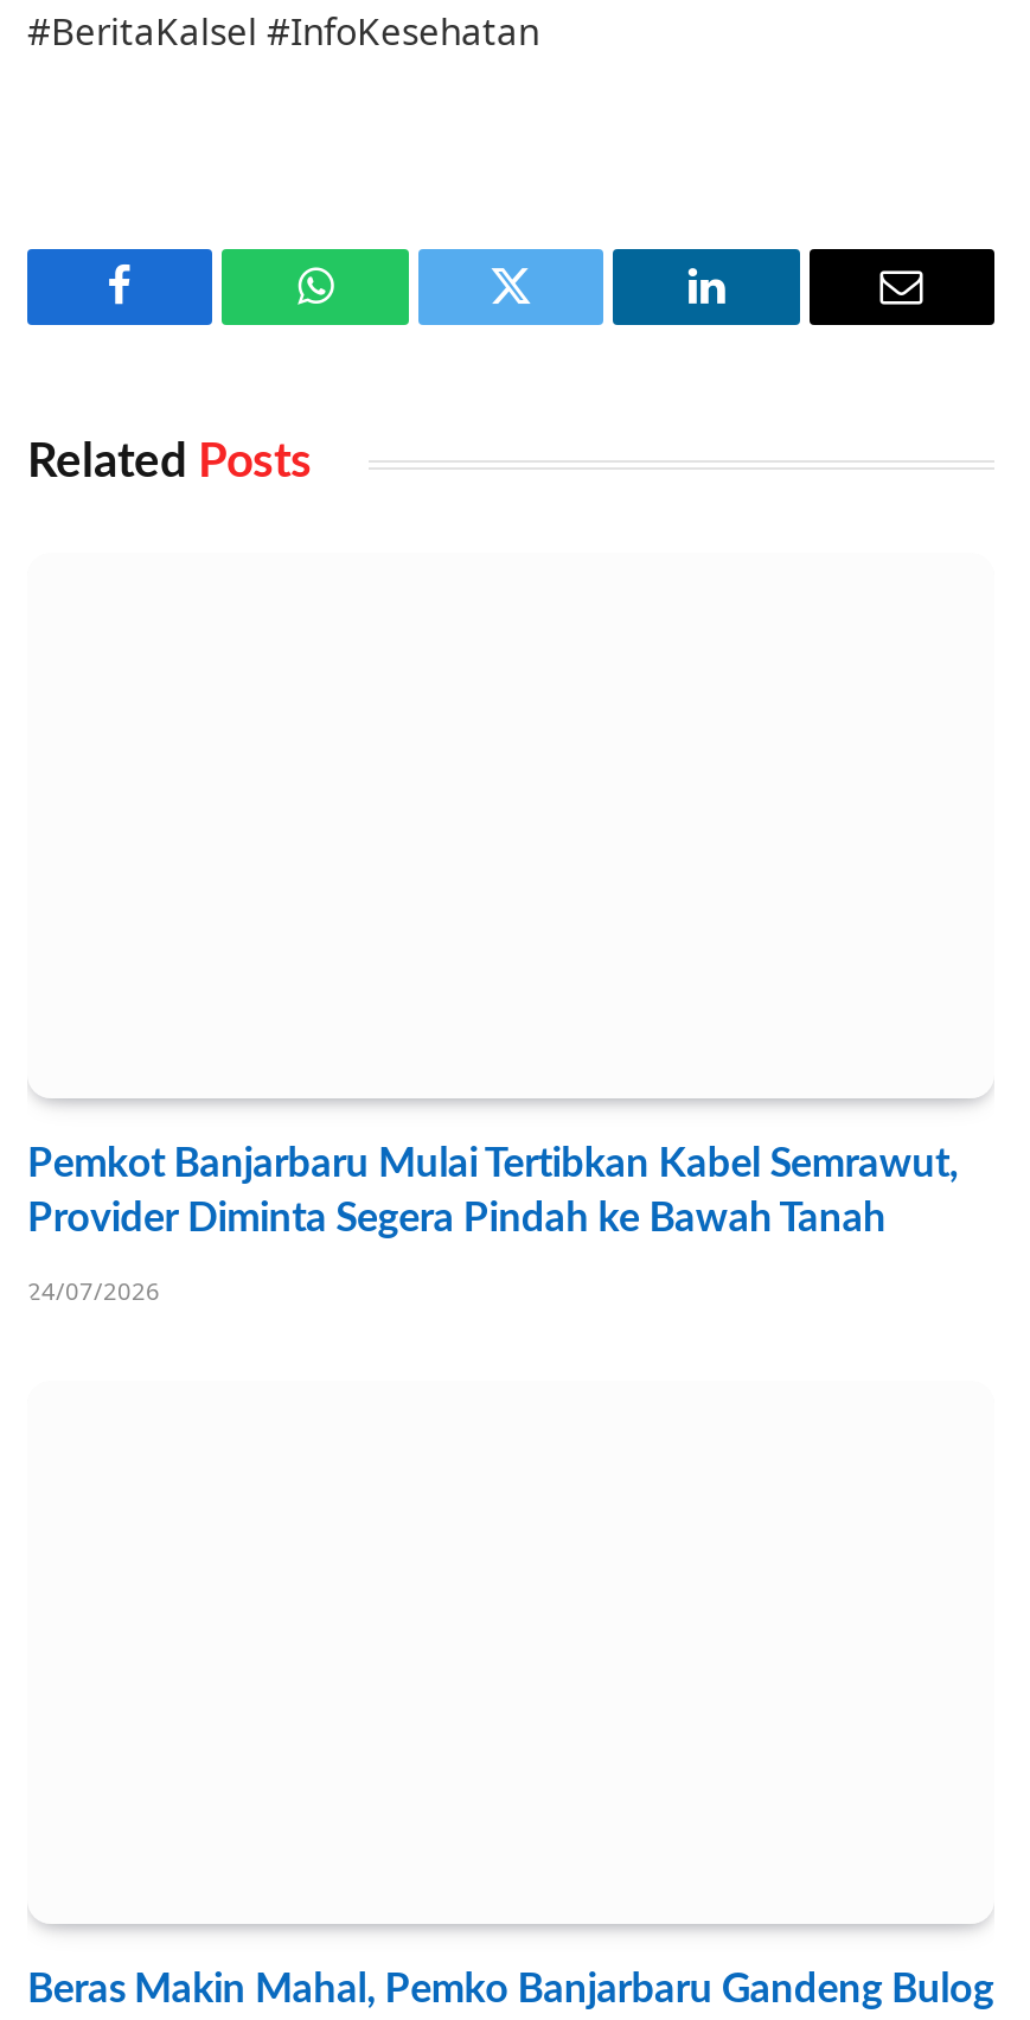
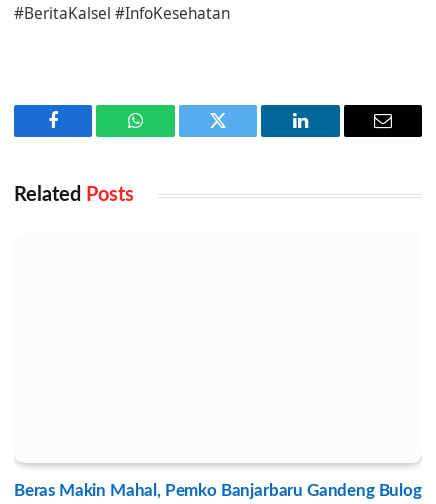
- Pemkot Banjarbaru Mulai Tertibkan Kabel Semrawut,
- Provider Diminta Segera Pindah ke Bawah Tanah
- 24/07/2026
